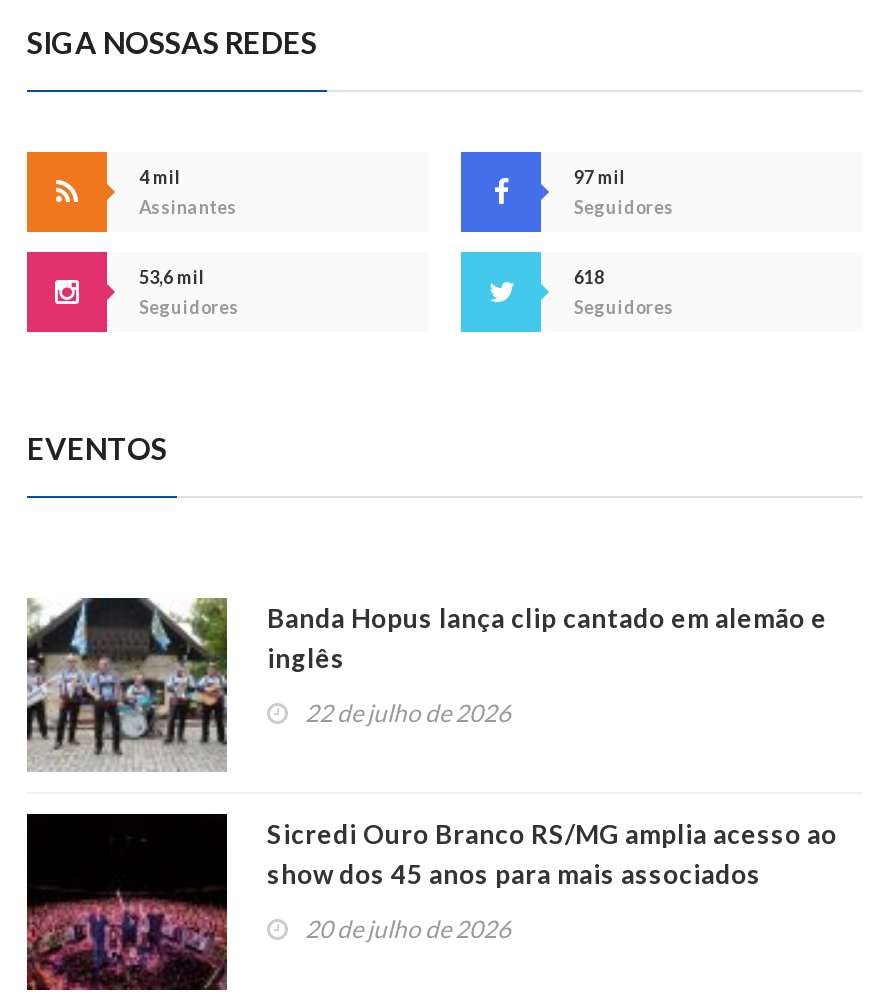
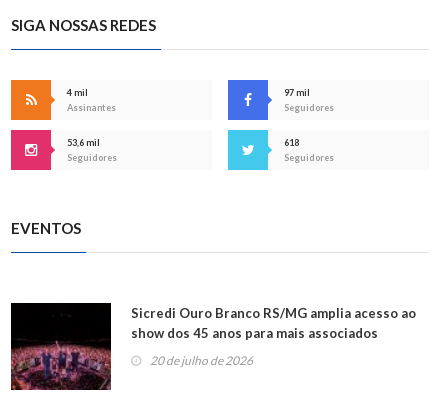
- [image]
- Banda Hopus lança clip cantado em alemão e
- inglês
- 22 de julho de 2026
